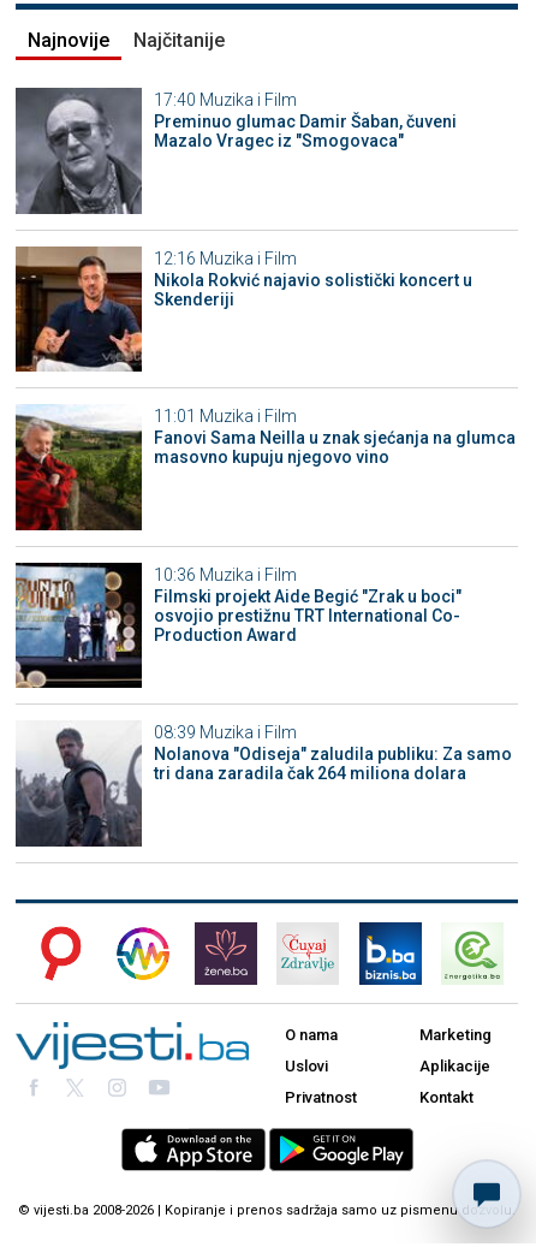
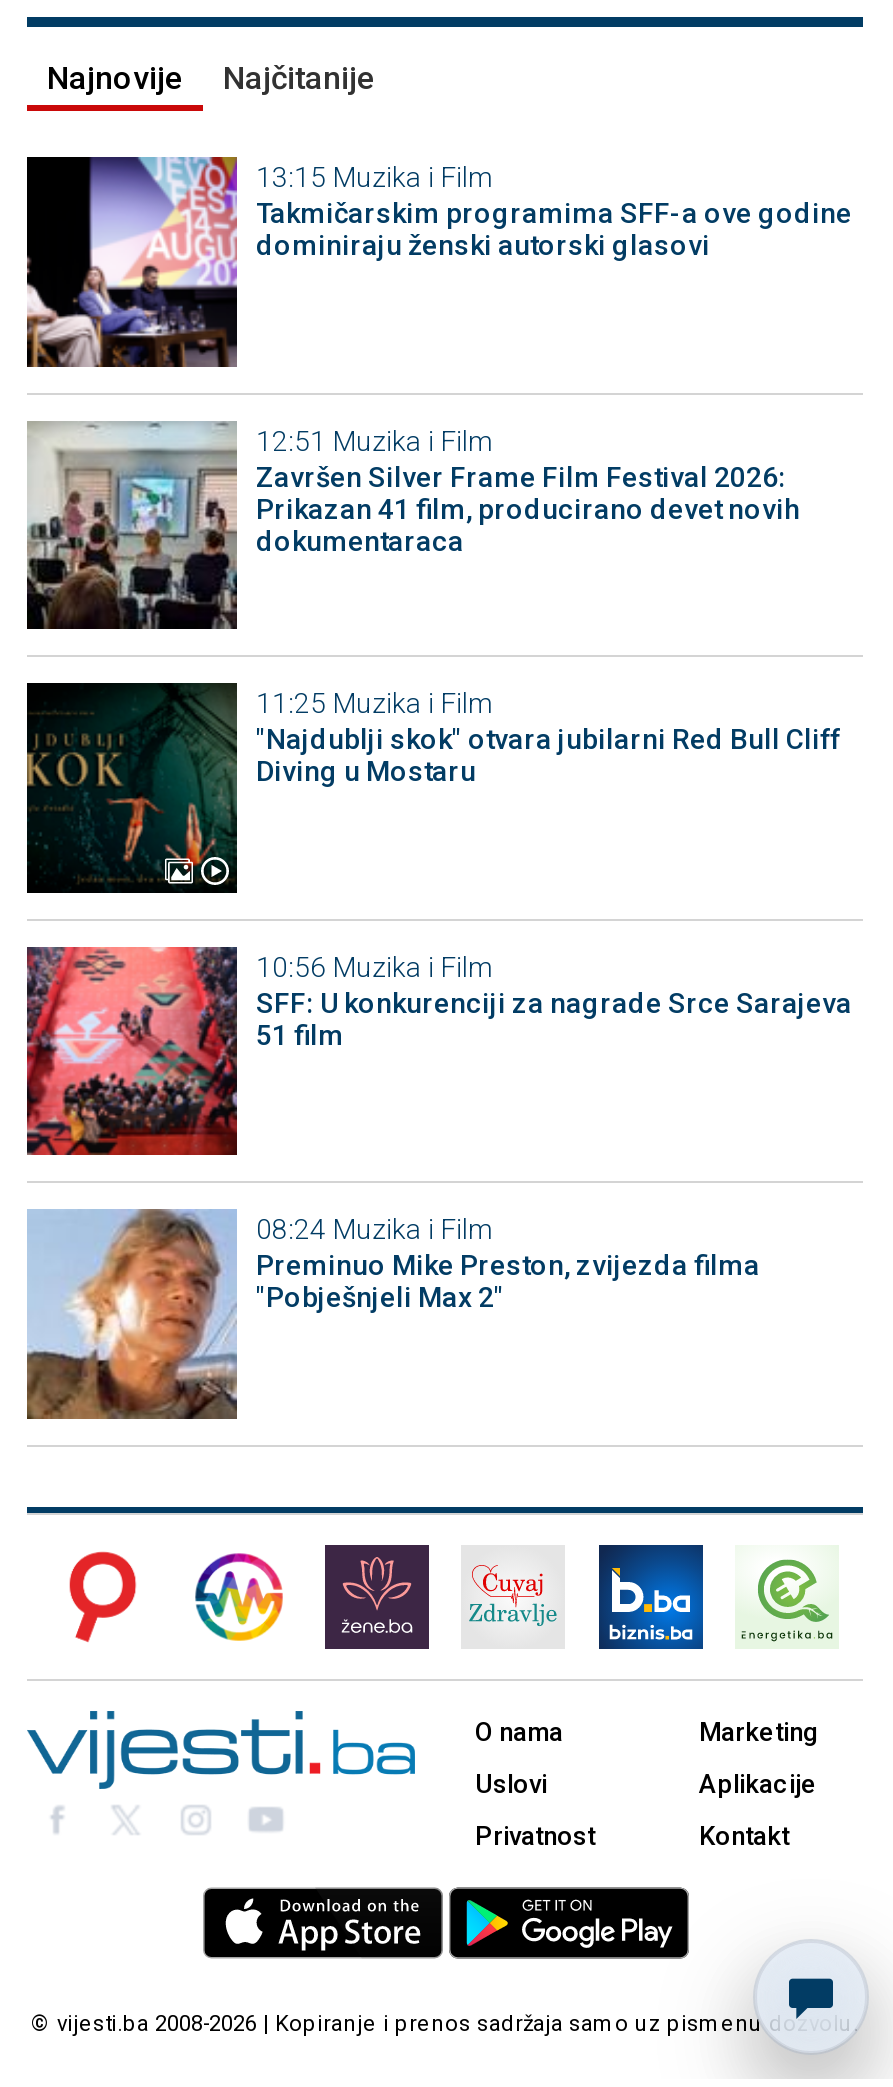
- [image]
- 17:40 Muzika i Film
- Preminuo glumac Damir Šaban, čuveni
- Mazalo Vragec iz "Smogovaca"
+ [image]
+ 13:15 Muzika i Film
+ Takmičarskim programima SFF-a ove godine
+ dominiraju ženski autorski glasovi

- [image]
- 12:16 Muzika i Film
- Nikola Rokvić najavio solistički koncert u
- Skenderiji
+ [image]
+ 12:51 Muzika i Film
+ Završen Silver Frame Film Festival 2026:
+ Prikazan 41 film, producirano devet novih
+ dokumentaraca

- [image]
- 11:01 Muzika i Film
- Fanovi Sama Neilla u znak sjećanja na glumca
- masovno kupuju njegovo vino
+ [image]
+ 11:25 Muzika i Film
+ "Najdublji skok" otvara jubilarni Red Bull Cliff
+ Diving u Mostaru

- [image]
- 10:36 Muzika i Film
- Filmski projekt Aide Begić "Zrak u boci"
- osvojio prestižnu TRT International Co-
- Production Award
+ [image]
+ 10:56 Muzika i Film
+ SFF: U konkurenciji za nagrade Srce Sarajeva
+ 51 film

- [image]
- 08:39 Muzika i Film
- Nolanova "Odiseja" zaludila publiku: Za samo
- tri dana zaradila čak 264 miliona dolara
+ [image]
+ 08:24 Muzika i Film
+ Preminuo Mike Preston, zvijezda filma
+ "Pobješnjeli Max 2"
